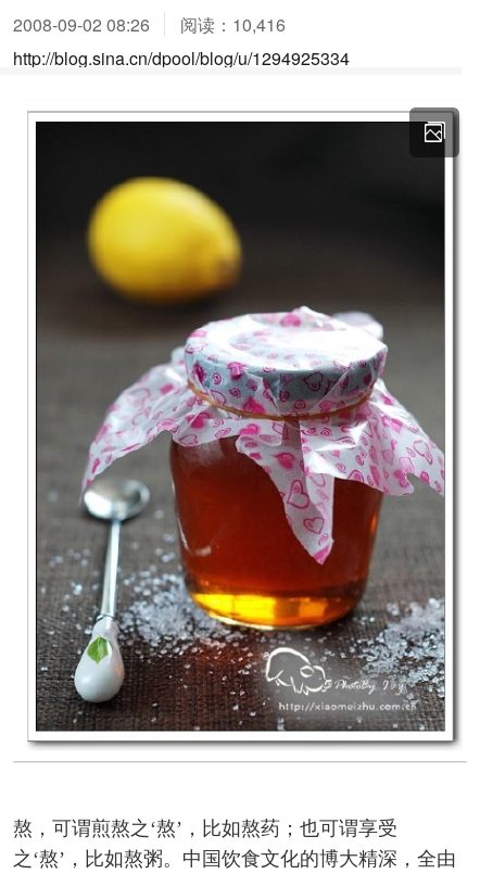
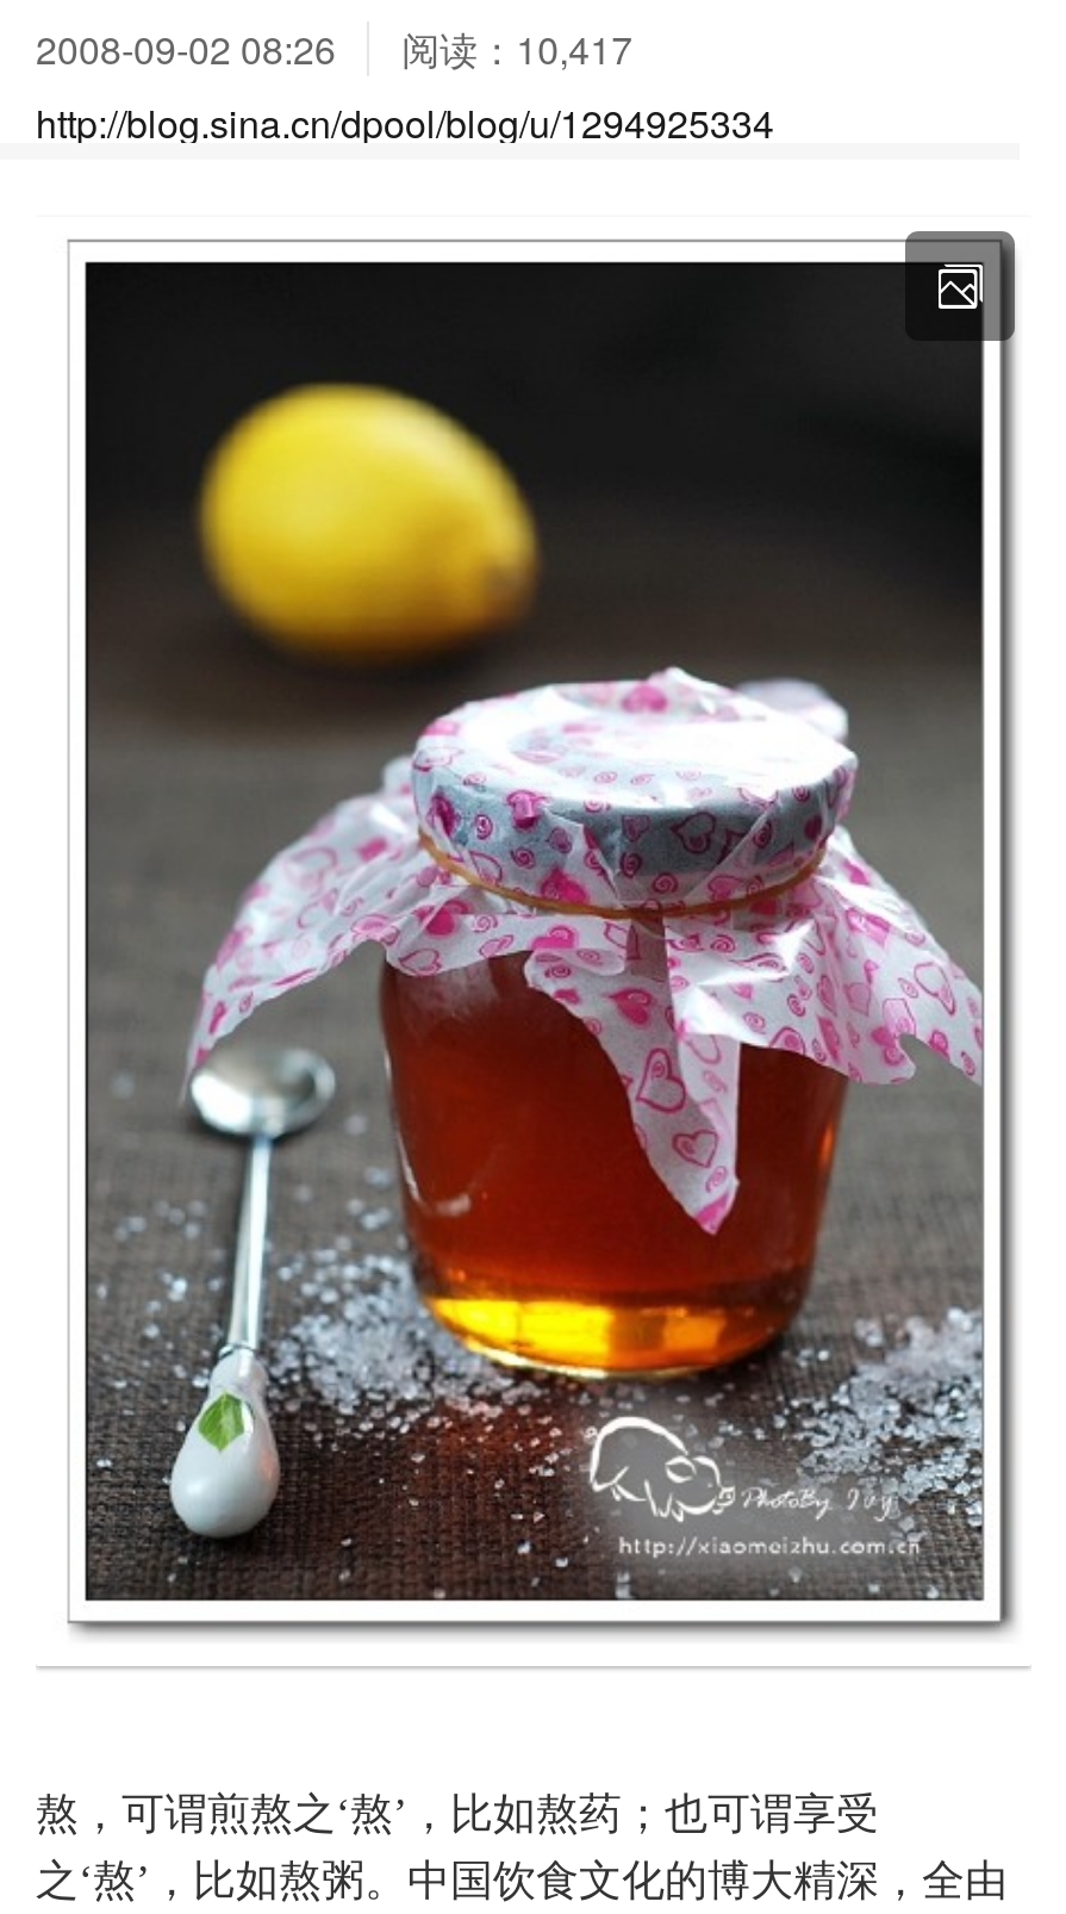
- 2008-09-02 08:26 阅读：10,416
+ 2008-09-02 08:26 阅读：10,417
